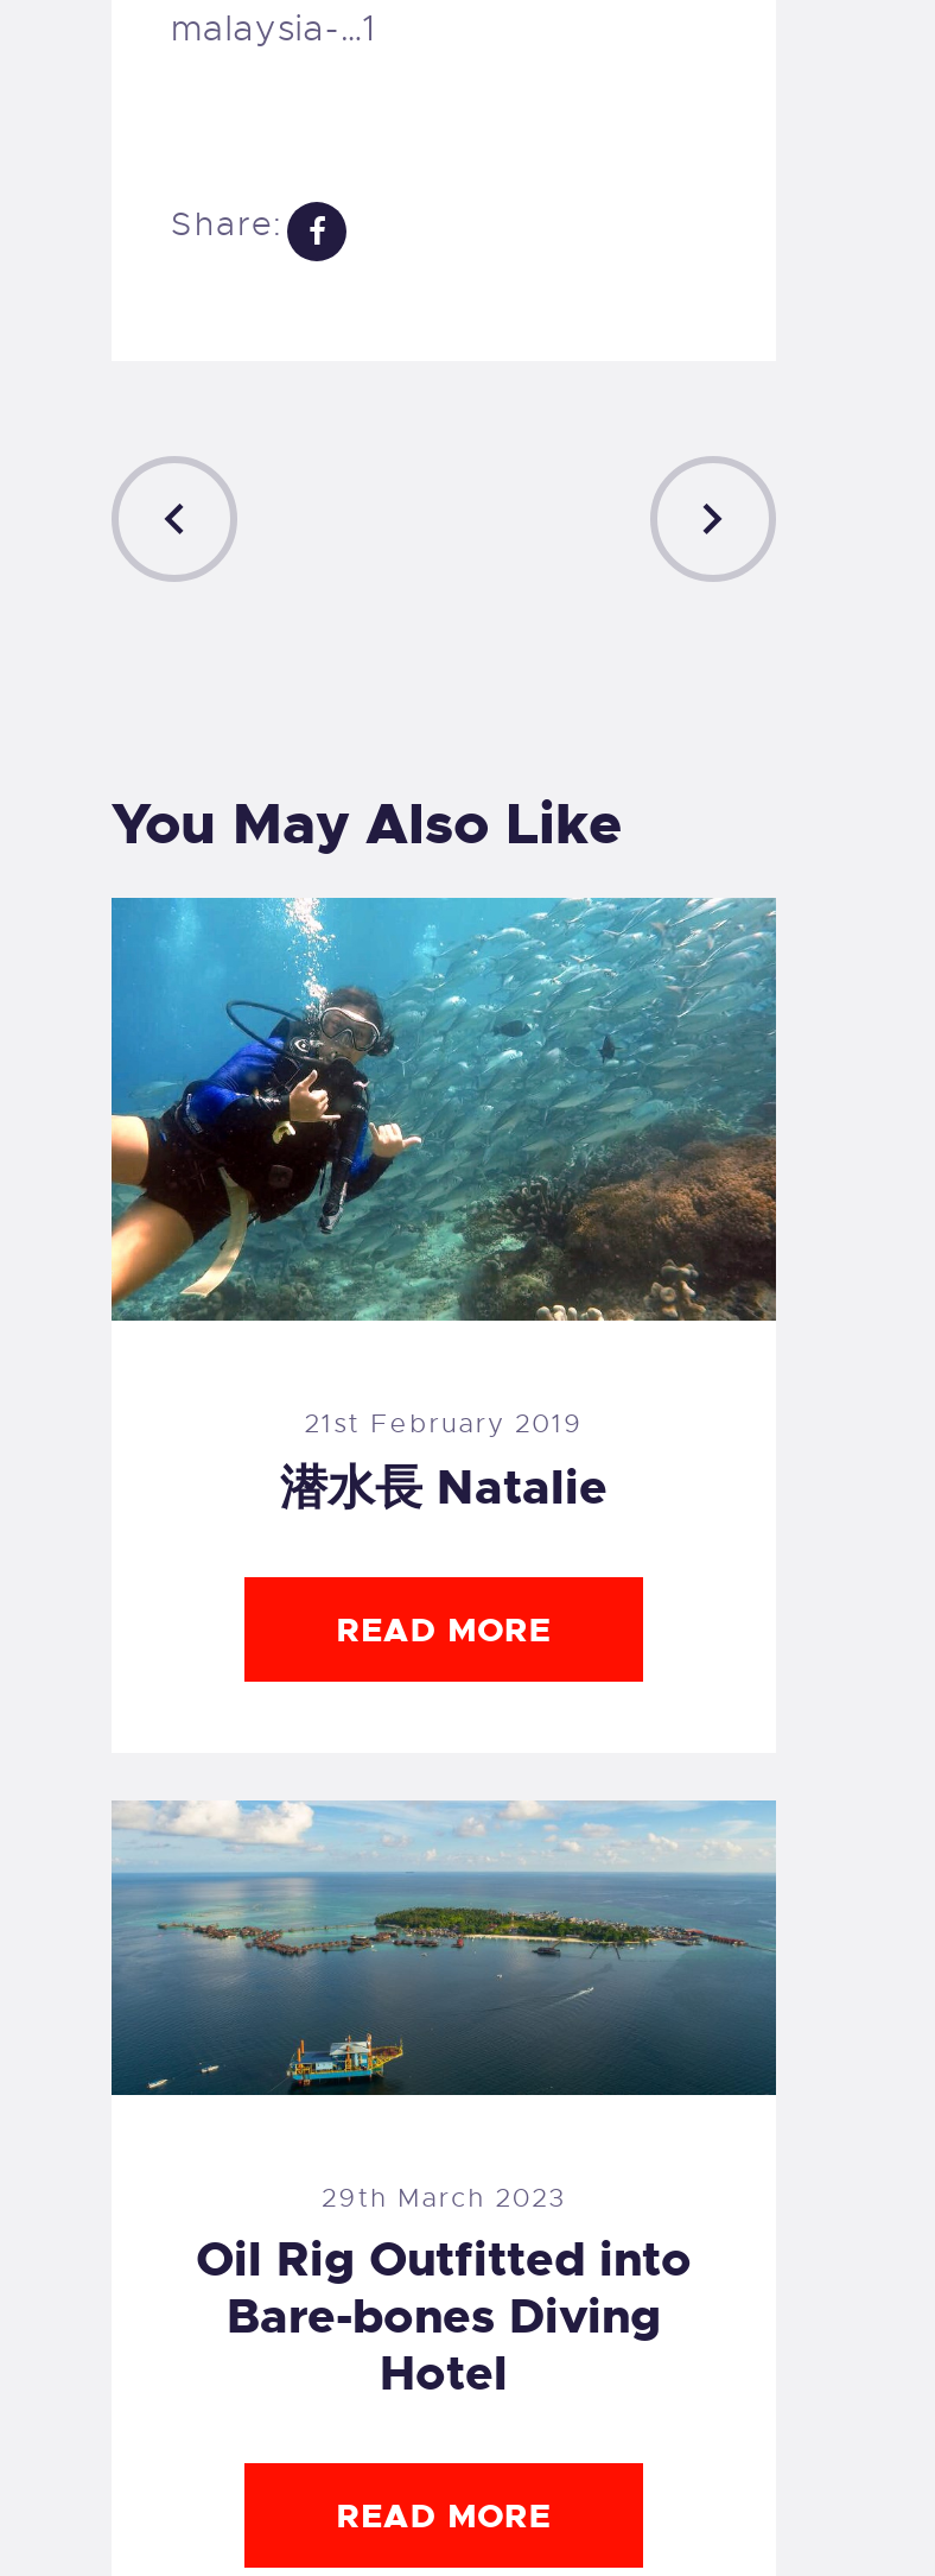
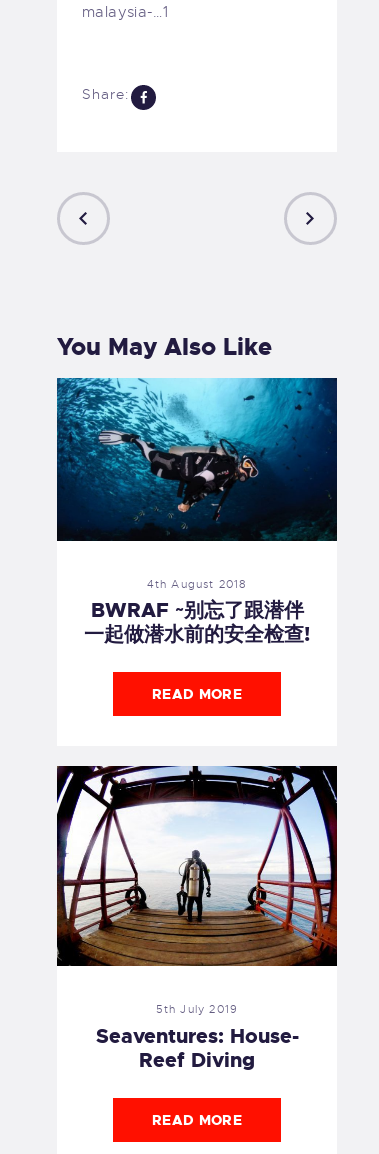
- [image]
- 21st February 2019
- 潜水長 Natalie
+ [image]
+ 4th August 2018
+ BWRAF ~别忘了跟潜伴
+ 一起做潜水前的安全检查!

- [image]
- 29th March 2023
- Oil Rig Outfitted into
- Bare-bones Diving
- Hotel
+ [image]
+ 5th July 2019
+ Seaventures: House-
+ Reef Diving
